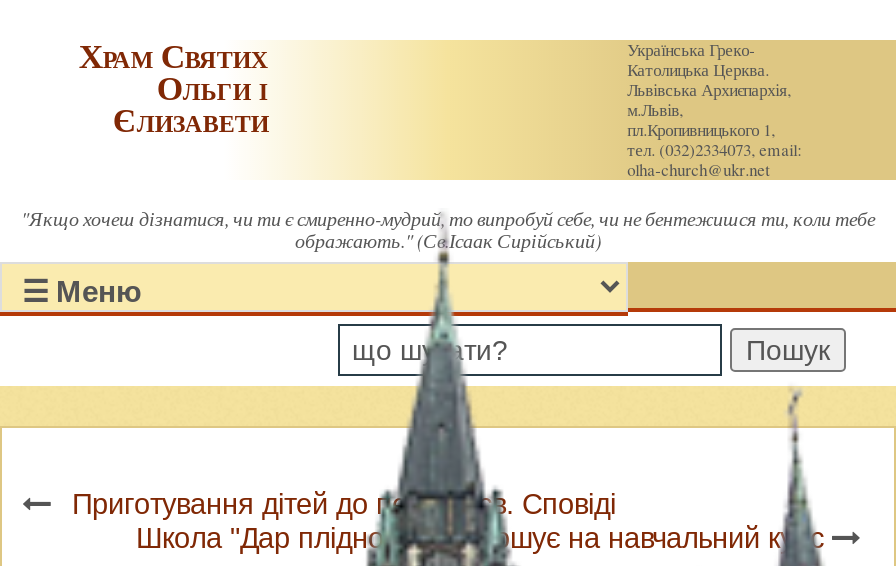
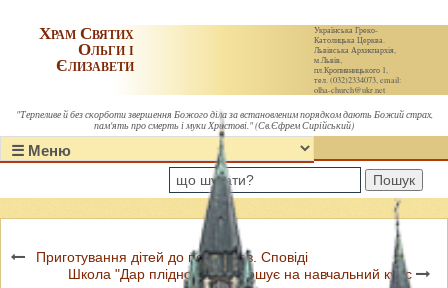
- "Якщо хочеш дізнатися, чи ти є смиренно-мудрий, то випробуй себе, чи не бентежишся ти, коли тебе
- ображають." (Св.Ісаак Сирійський)
+ "Терпеливе й без скорботи звершення Божого діла за встановленим порядком дають Божий страх,
+ пам'ять про смерть і муки Христові." (Св.Єфрем Сирійський)
